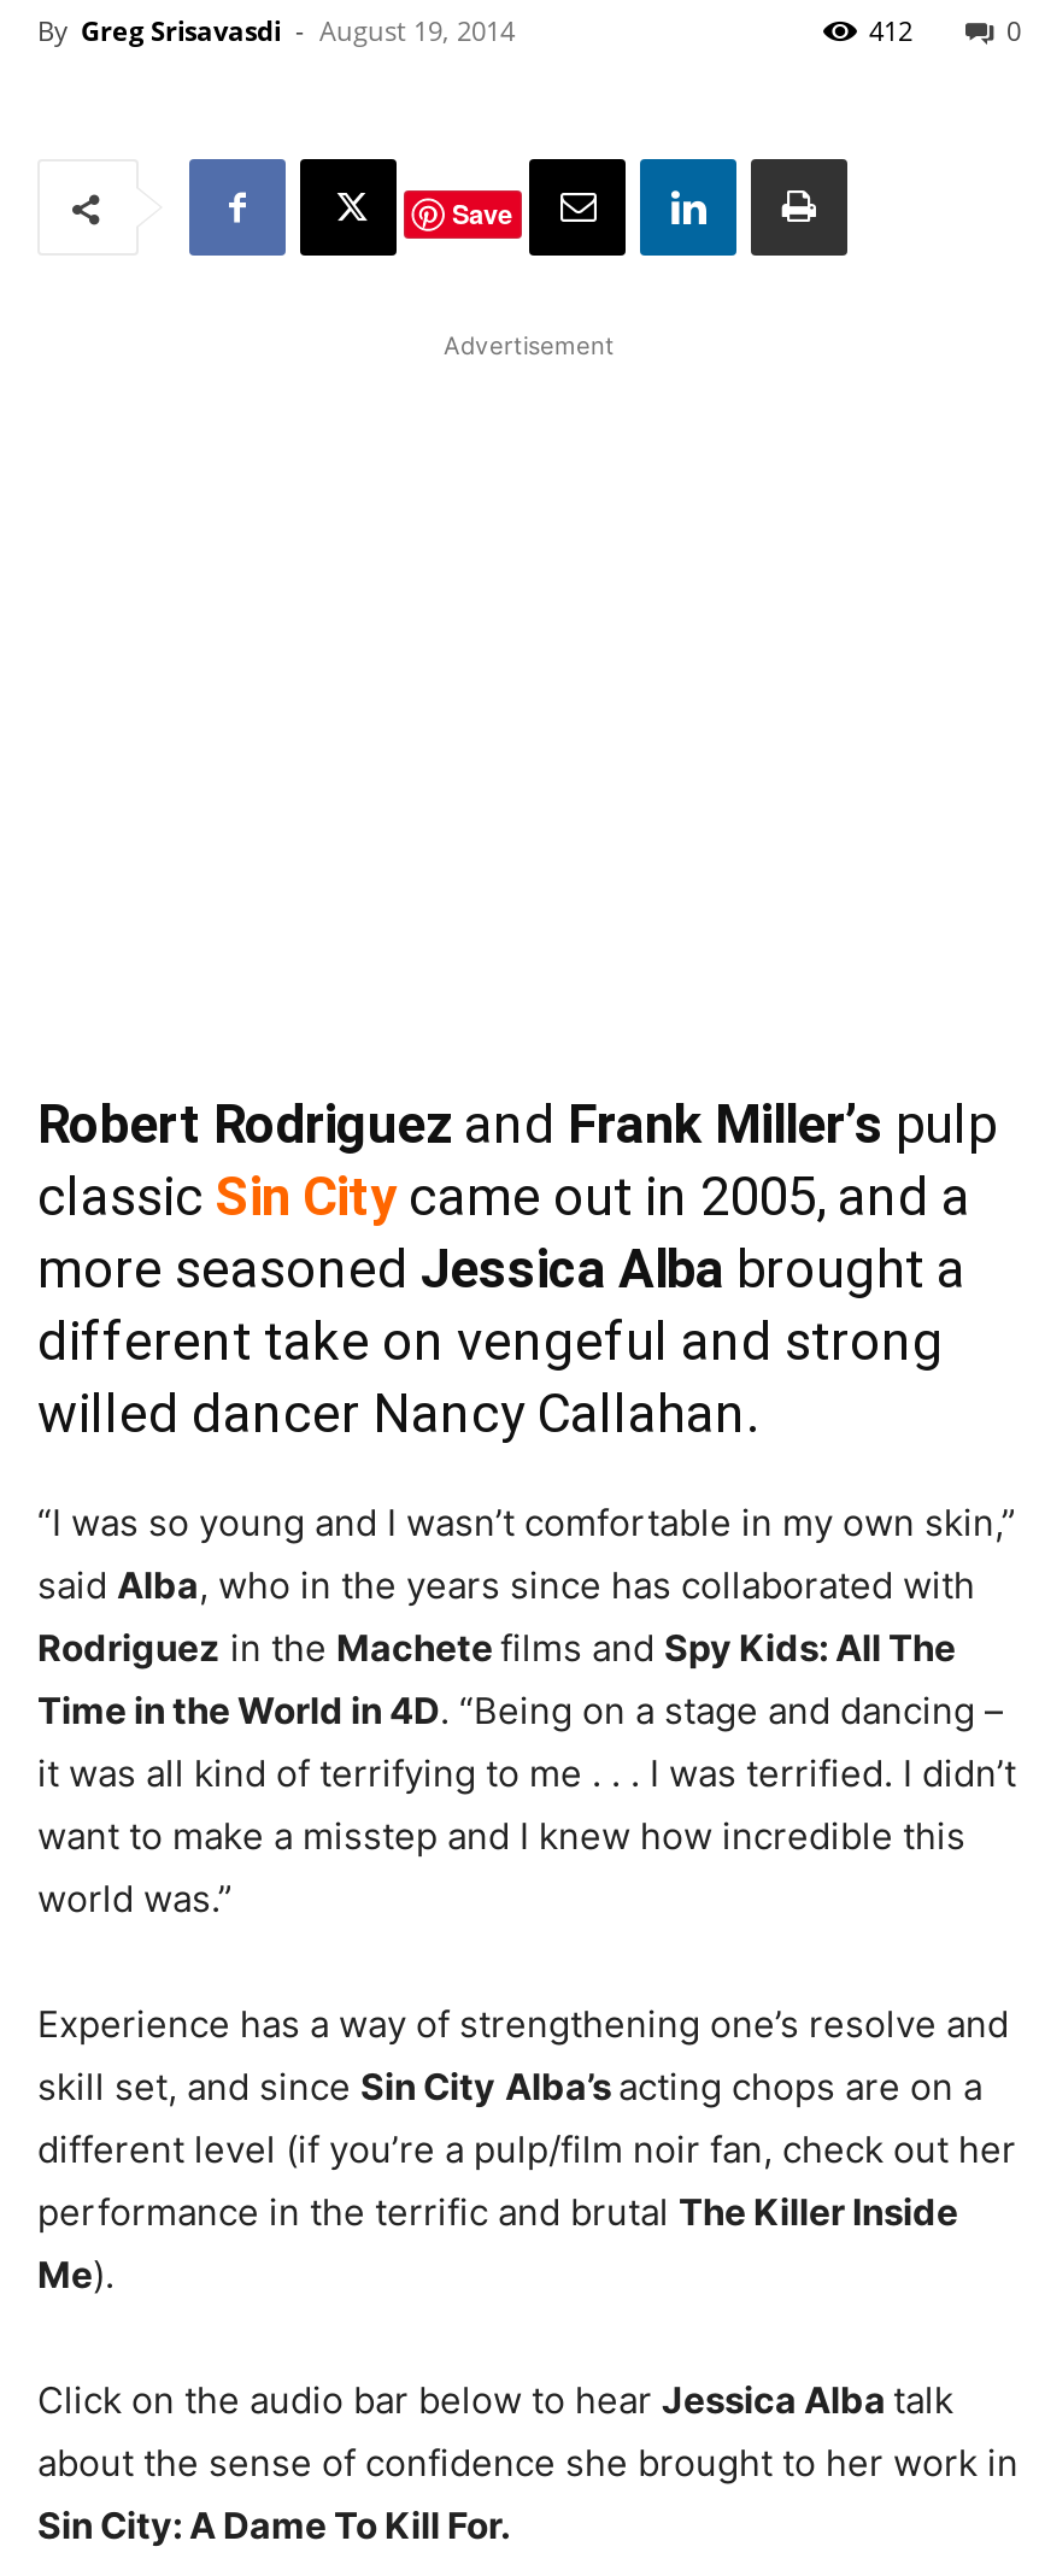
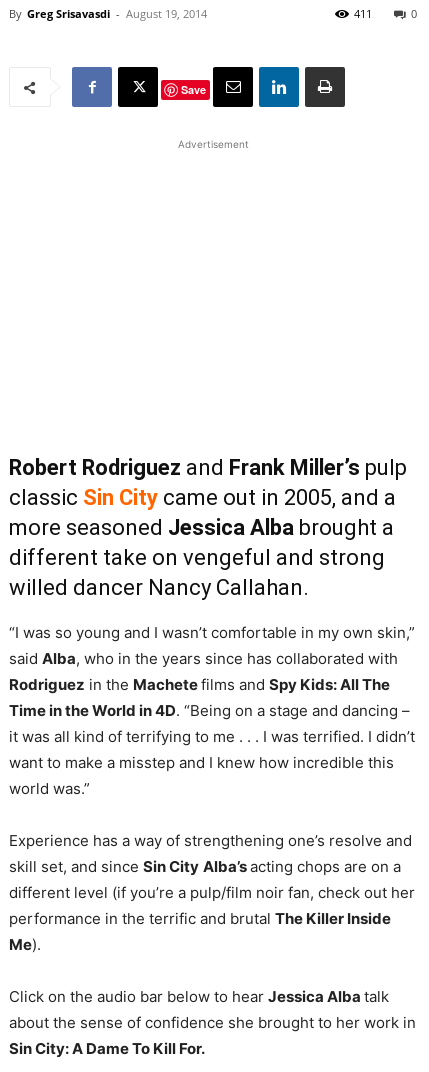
- 412
+ 411
